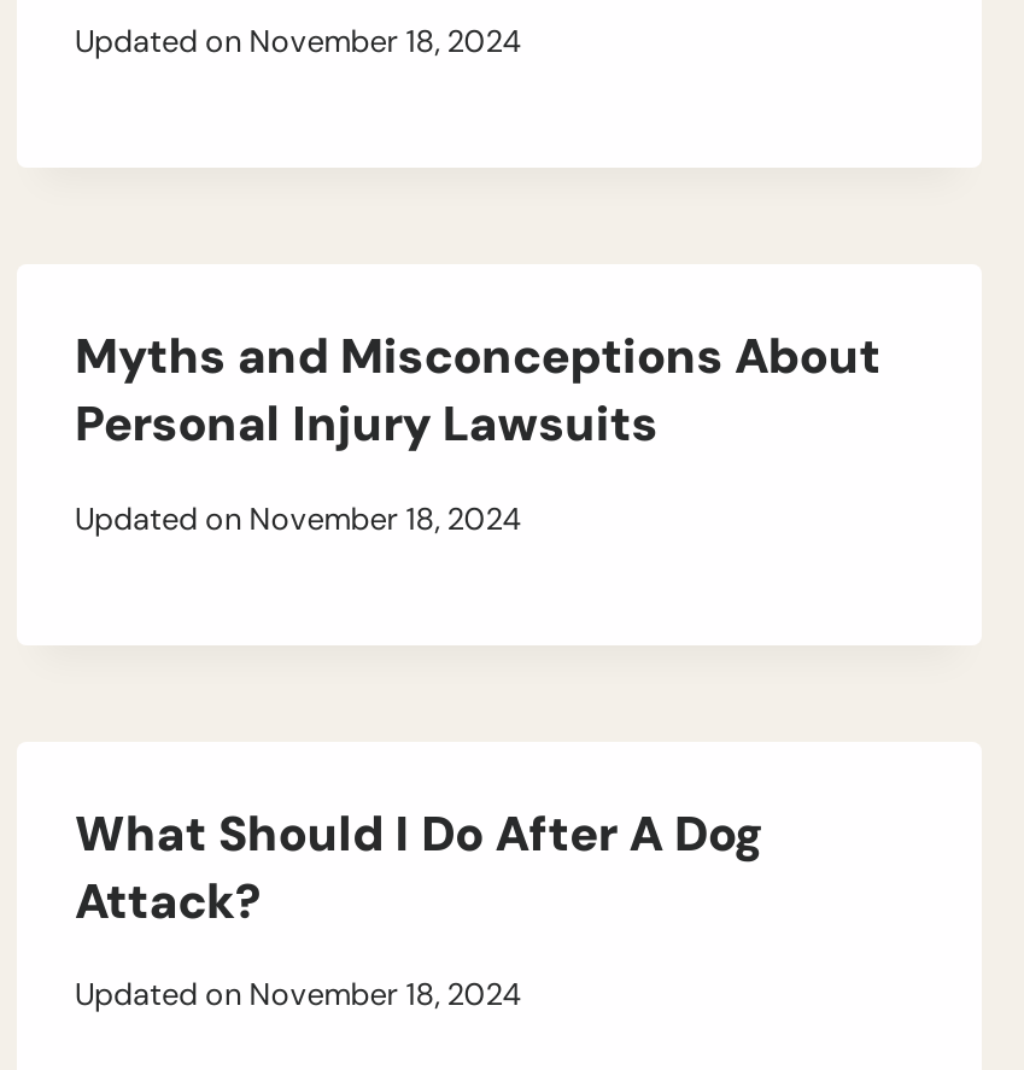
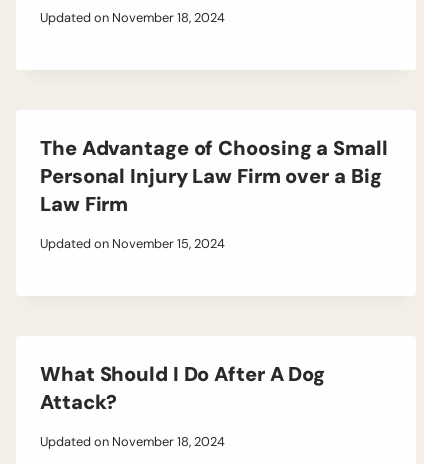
- Myths and Misconceptions About
- Personal Injury Lawsuits
+ The Advantage of Choosing a Small
+ Personal Injury Law Firm over a Big
+ Law Firm

- Updated on November 18, 2024
+ Updated on November 15, 2024
